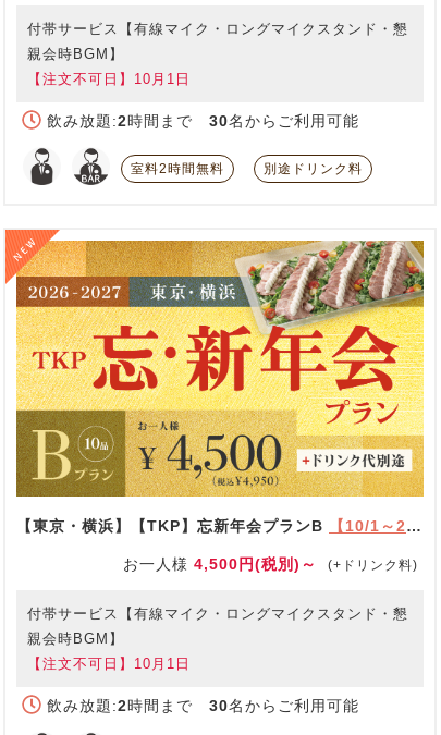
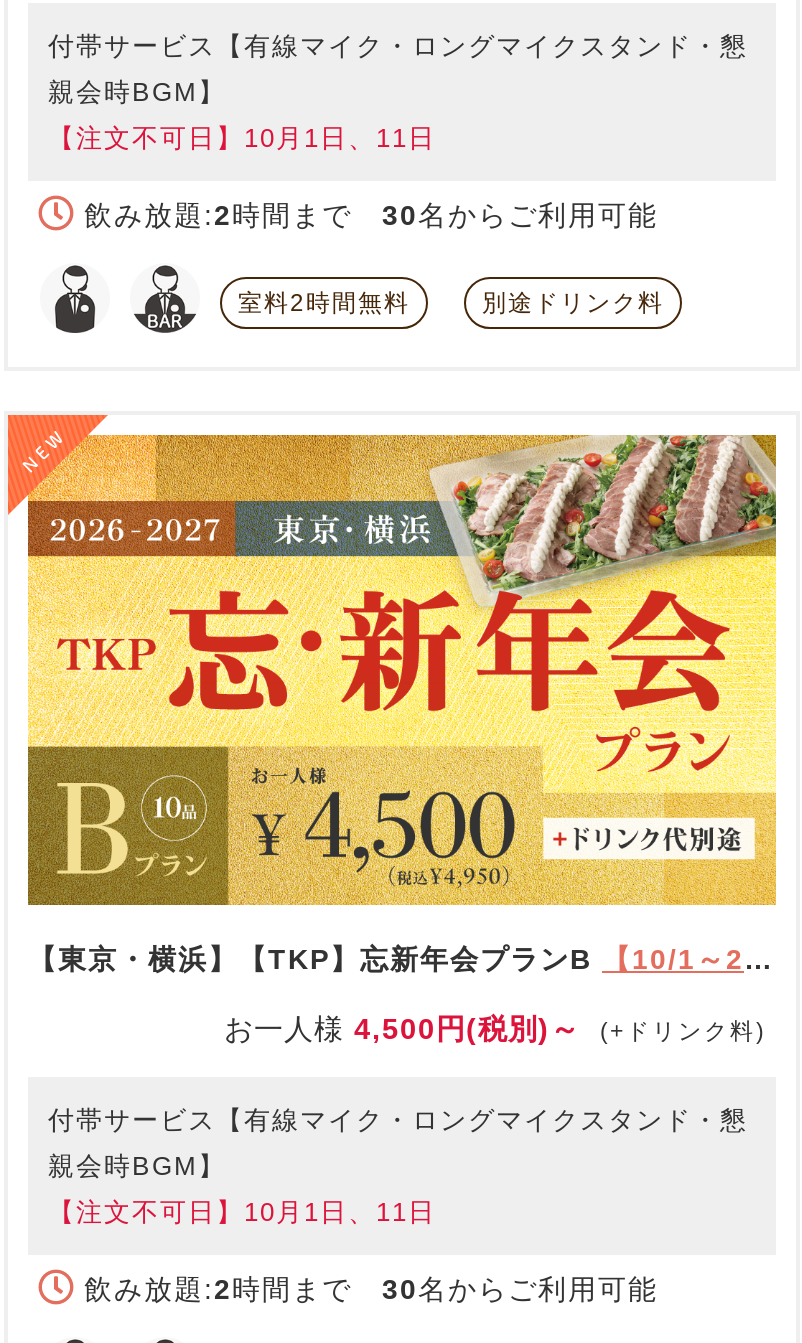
- 【注文不可日】10月1日
+ 【注文不可日】10月1日、11日

- 【注文不可日】10月1日
+ 【注文不可日】10月1日、11日
